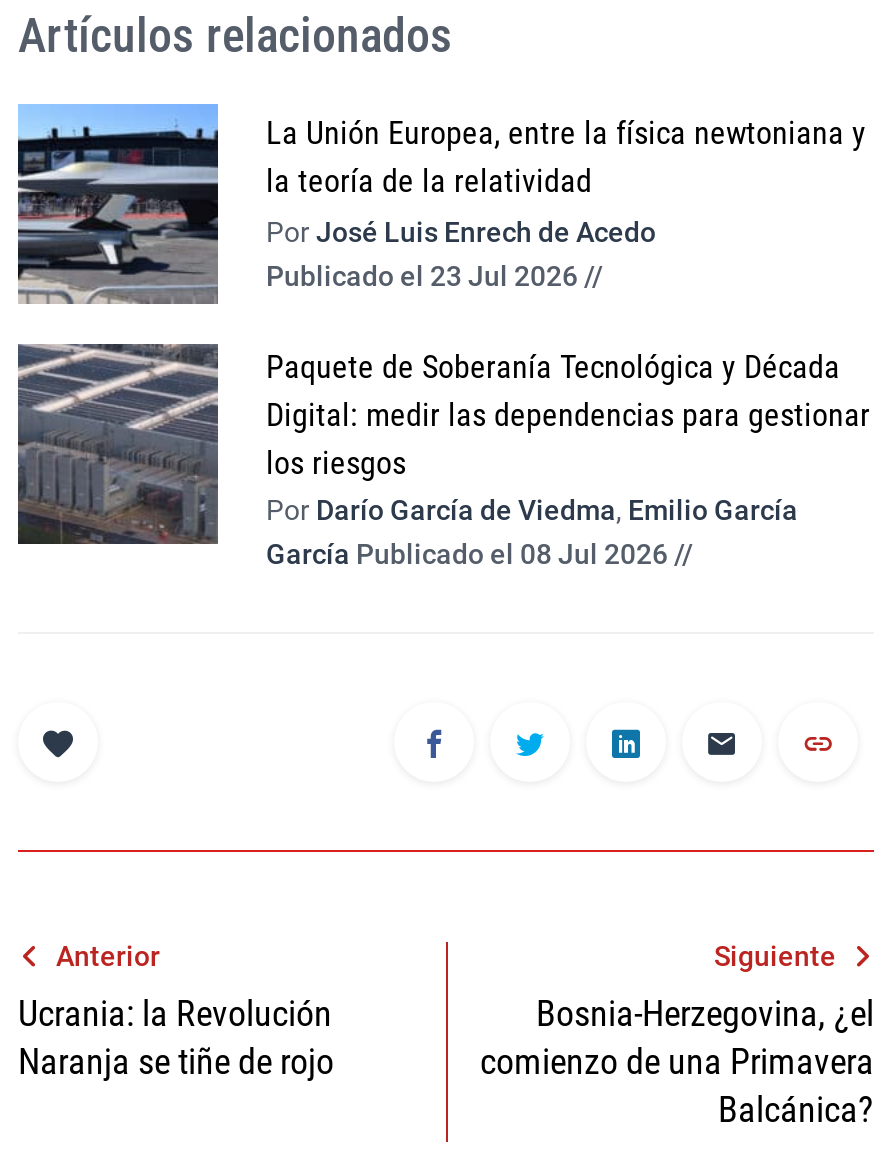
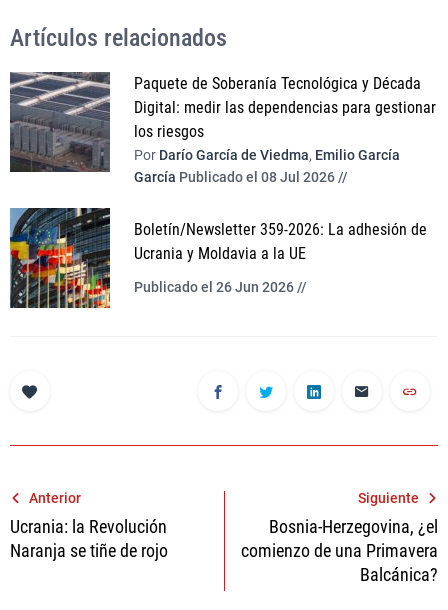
- [image]
- La Unión Europea, entre la física newtoniana y
- la teoría de la relatividad
- Por José Luis Enrech de Acedo
- Publicado el 23 Jul 2026 //

moved up: [image] | Paquete de Soberanía Tecnológica y Década | Digital: medir las dependencias para gestionar | los riesgos | Por Darío García de Viedma, Emilio García | García Publicado el 08 Jul 2026 //

+ [image]
+ Boletín/Newsletter 359-2026: La adhesión de
+ Ucrania y Moldavia a la UE
+ Publicado el 26 Jun 2026 //
